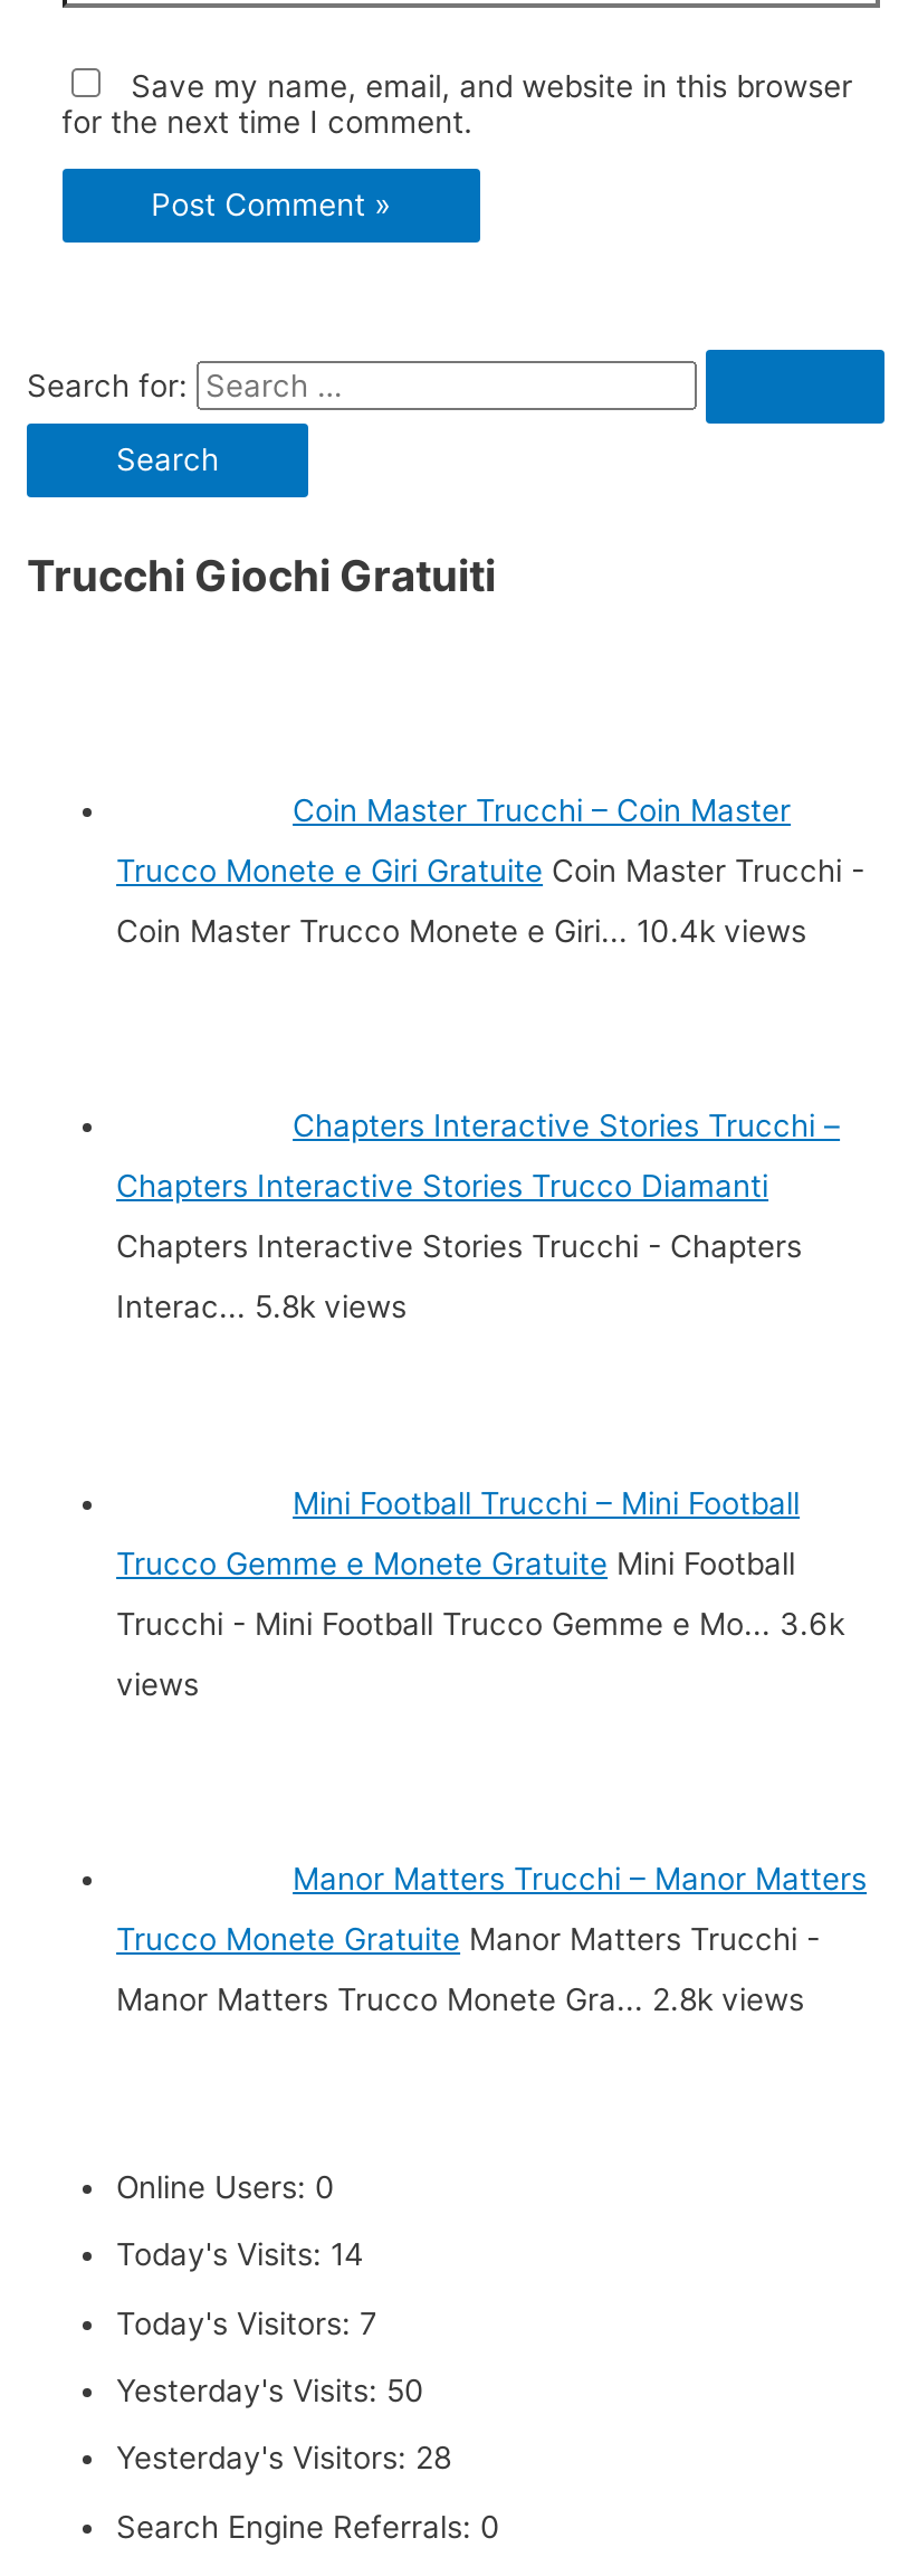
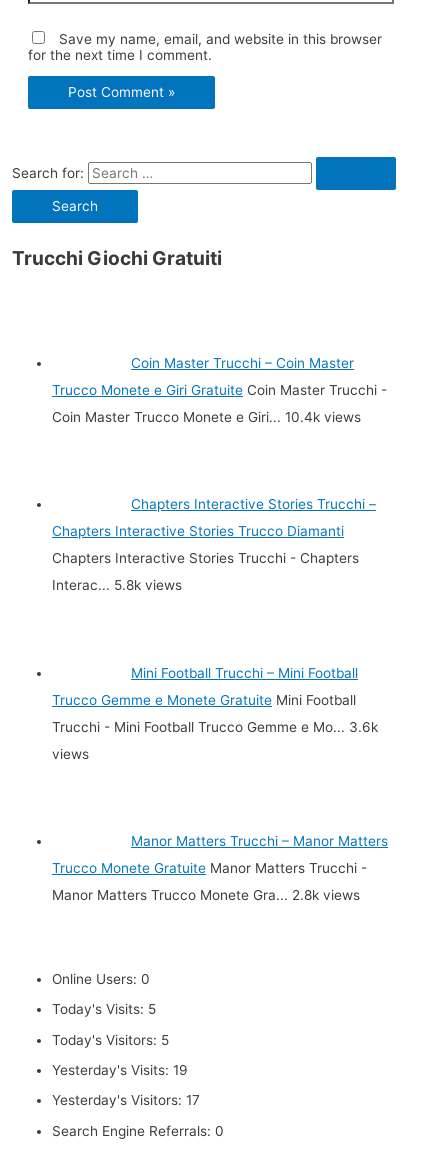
- Today's Visits: 14
+ Today's Visits: 5

- Today's Visitors: 7
+ Today's Visitors: 5

- Yesterday's Visits: 50
+ Yesterday's Visits: 19

- Yesterday's Visitors: 28
+ Yesterday's Visitors: 17
